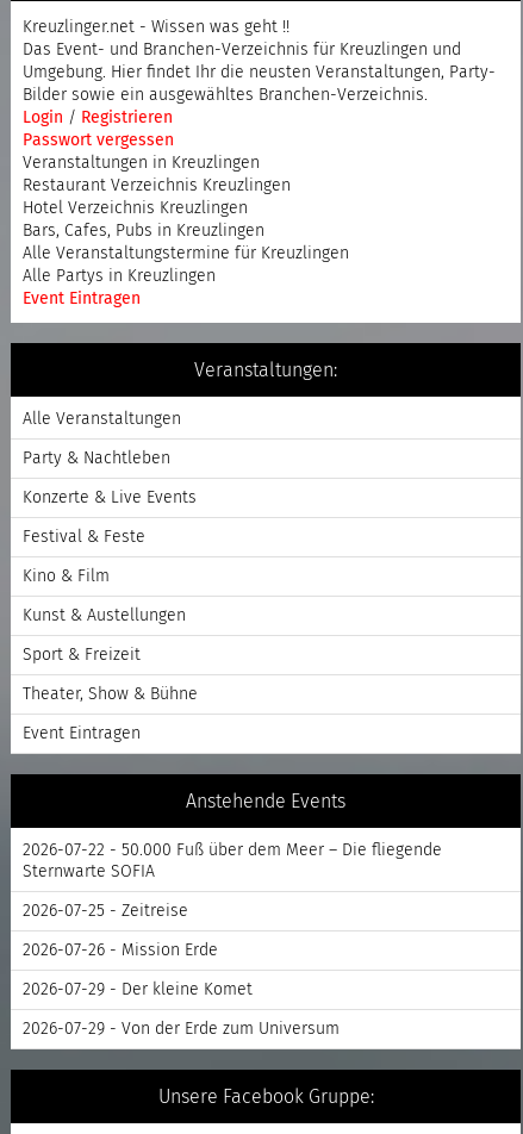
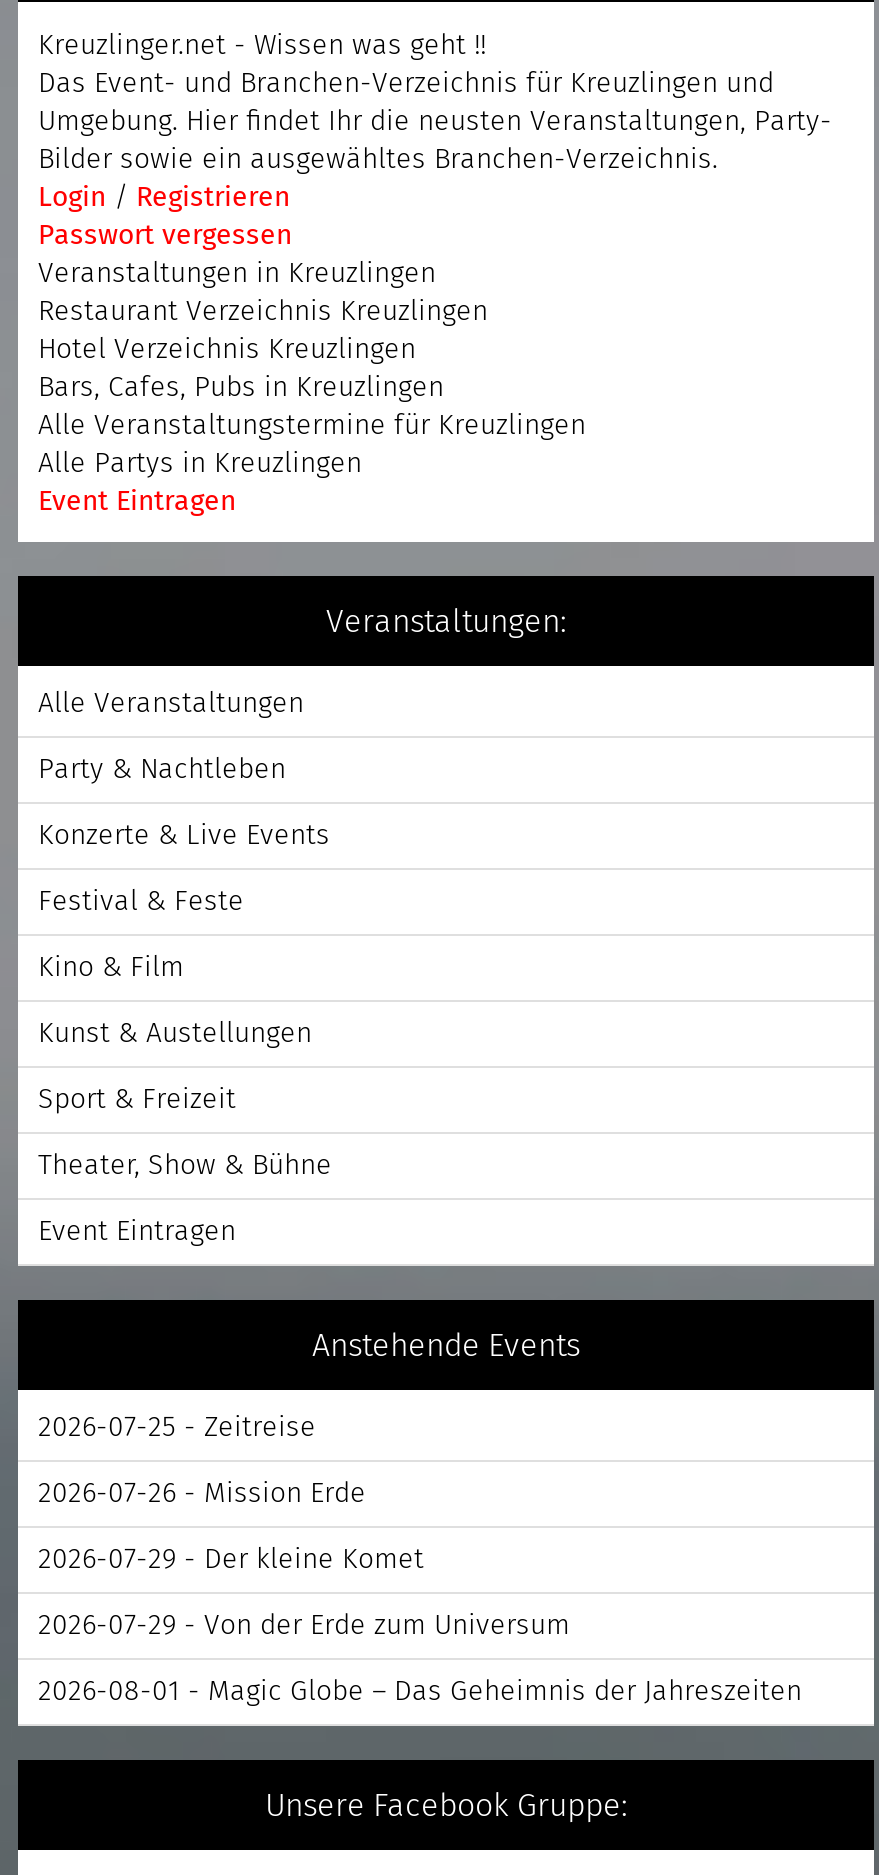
- 2026-07-22 - 50.000 Fuß über dem Meer – Die fliegende
- Sternwarte SOFIA

moved up: 2026-07-25 - Zeitreise | 2026-07-26 - Mission Erde | 2026-07-29 - Der kleine Komet | 2026-07-29 - Von der Erde zum Universum

+ 2026-08-01 - Magic Globe – Das Geheimnis der Jahreszeiten
